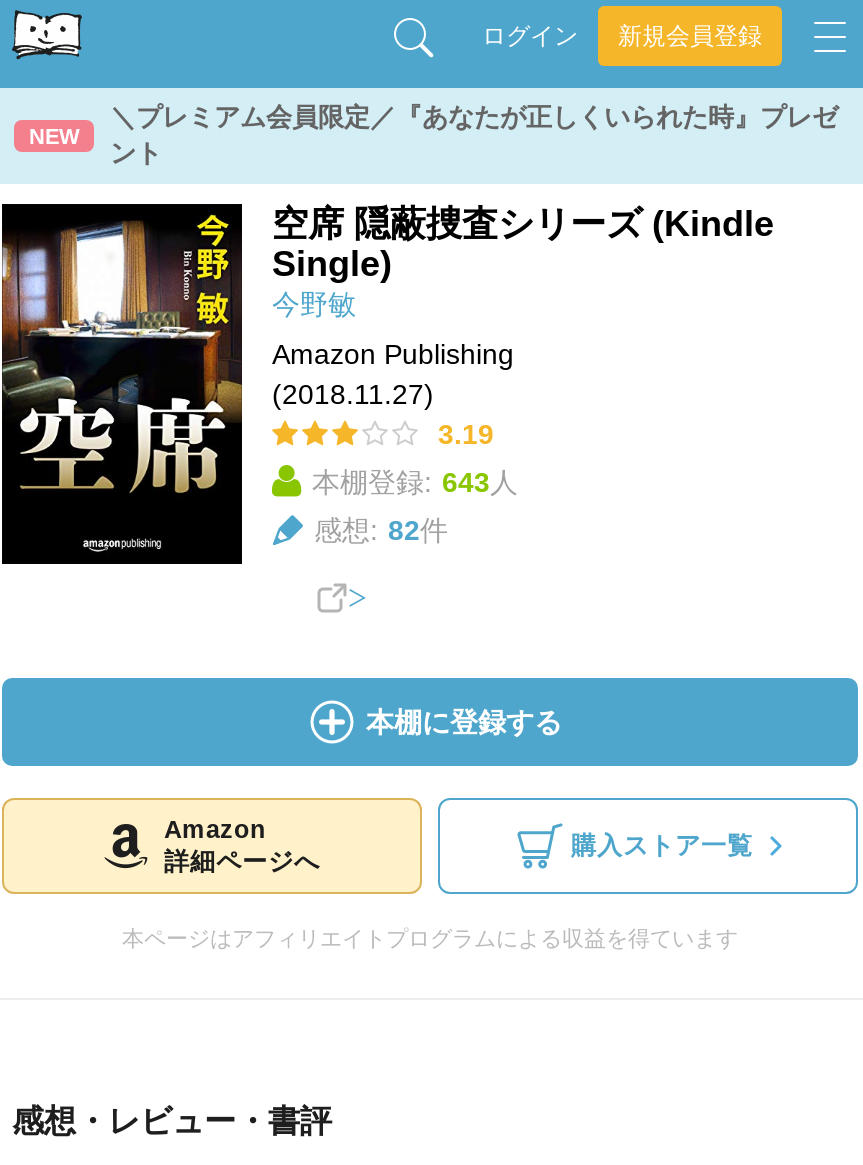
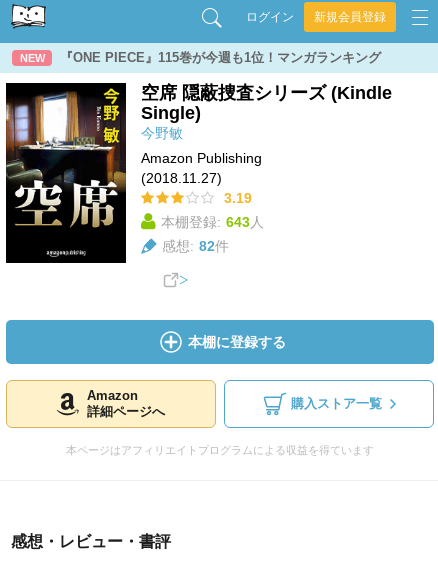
- ＼プレミアム会員限定／『あなたが正しくいられた時』プレゼ
- ント
+ 『ONE PIECE』115巻が今週も1位！マンガランキング
